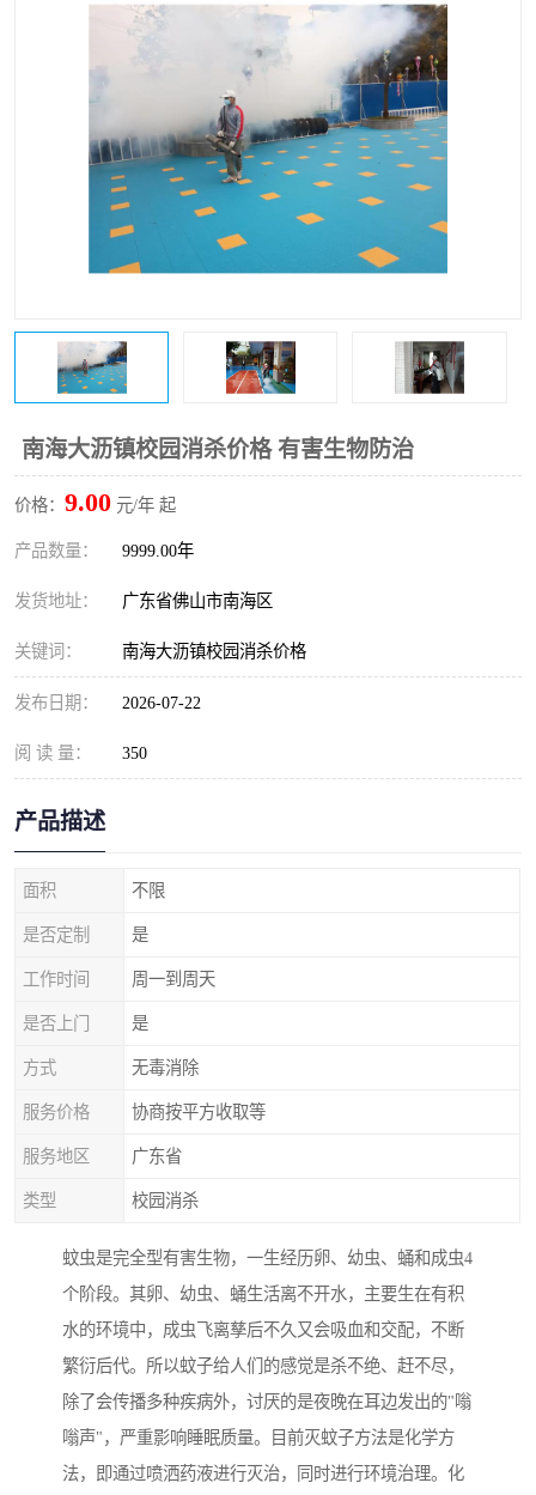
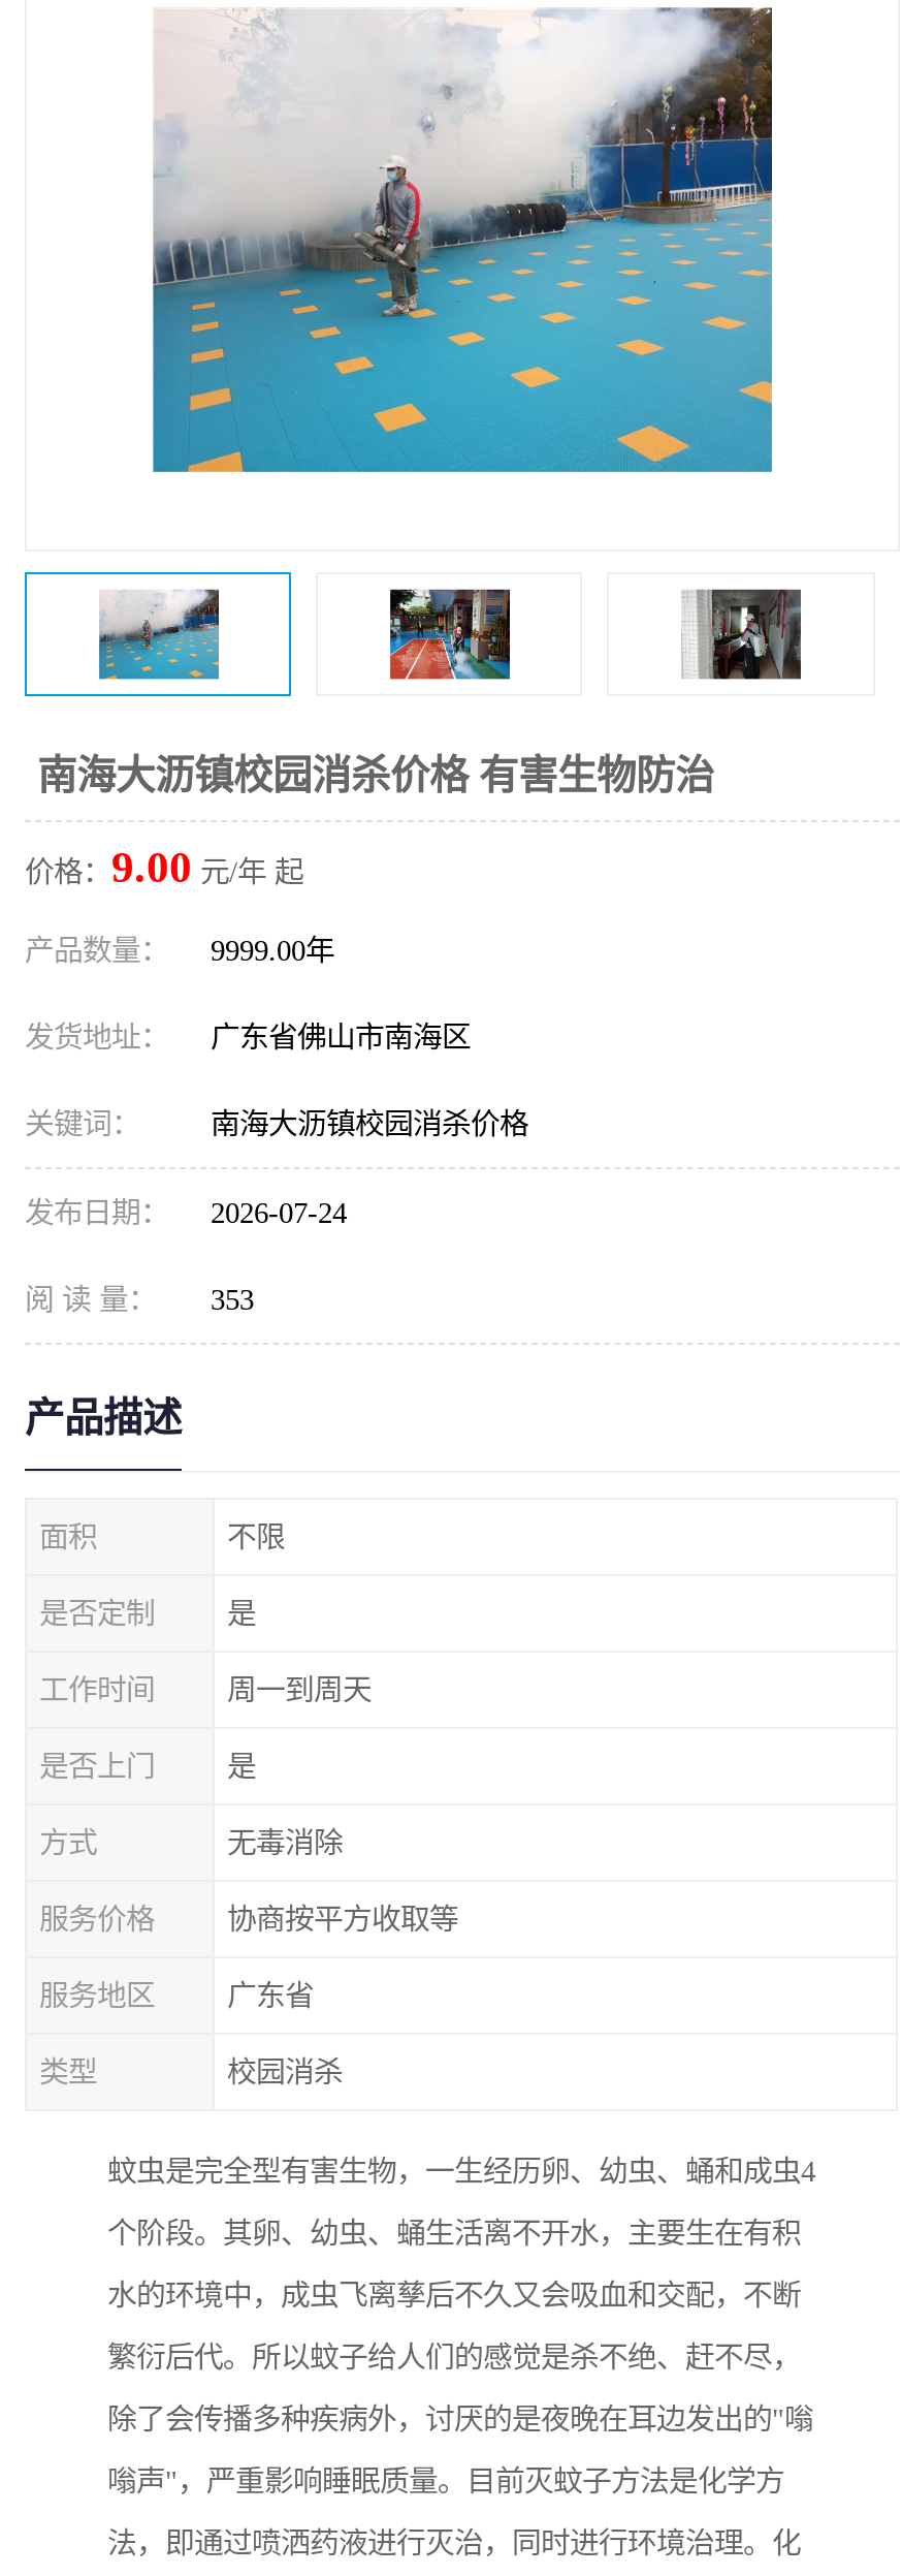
- 发布日期： 2026-07-22
+ 发布日期： 2026-07-24

- 阅 读 量： 350
+ 阅 读 量： 353
